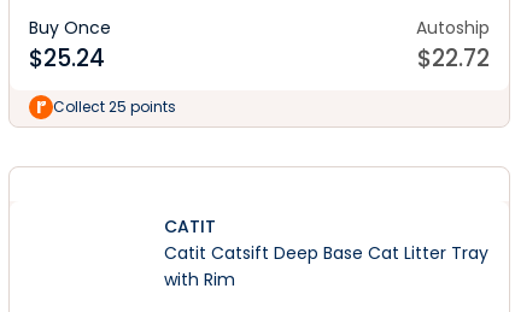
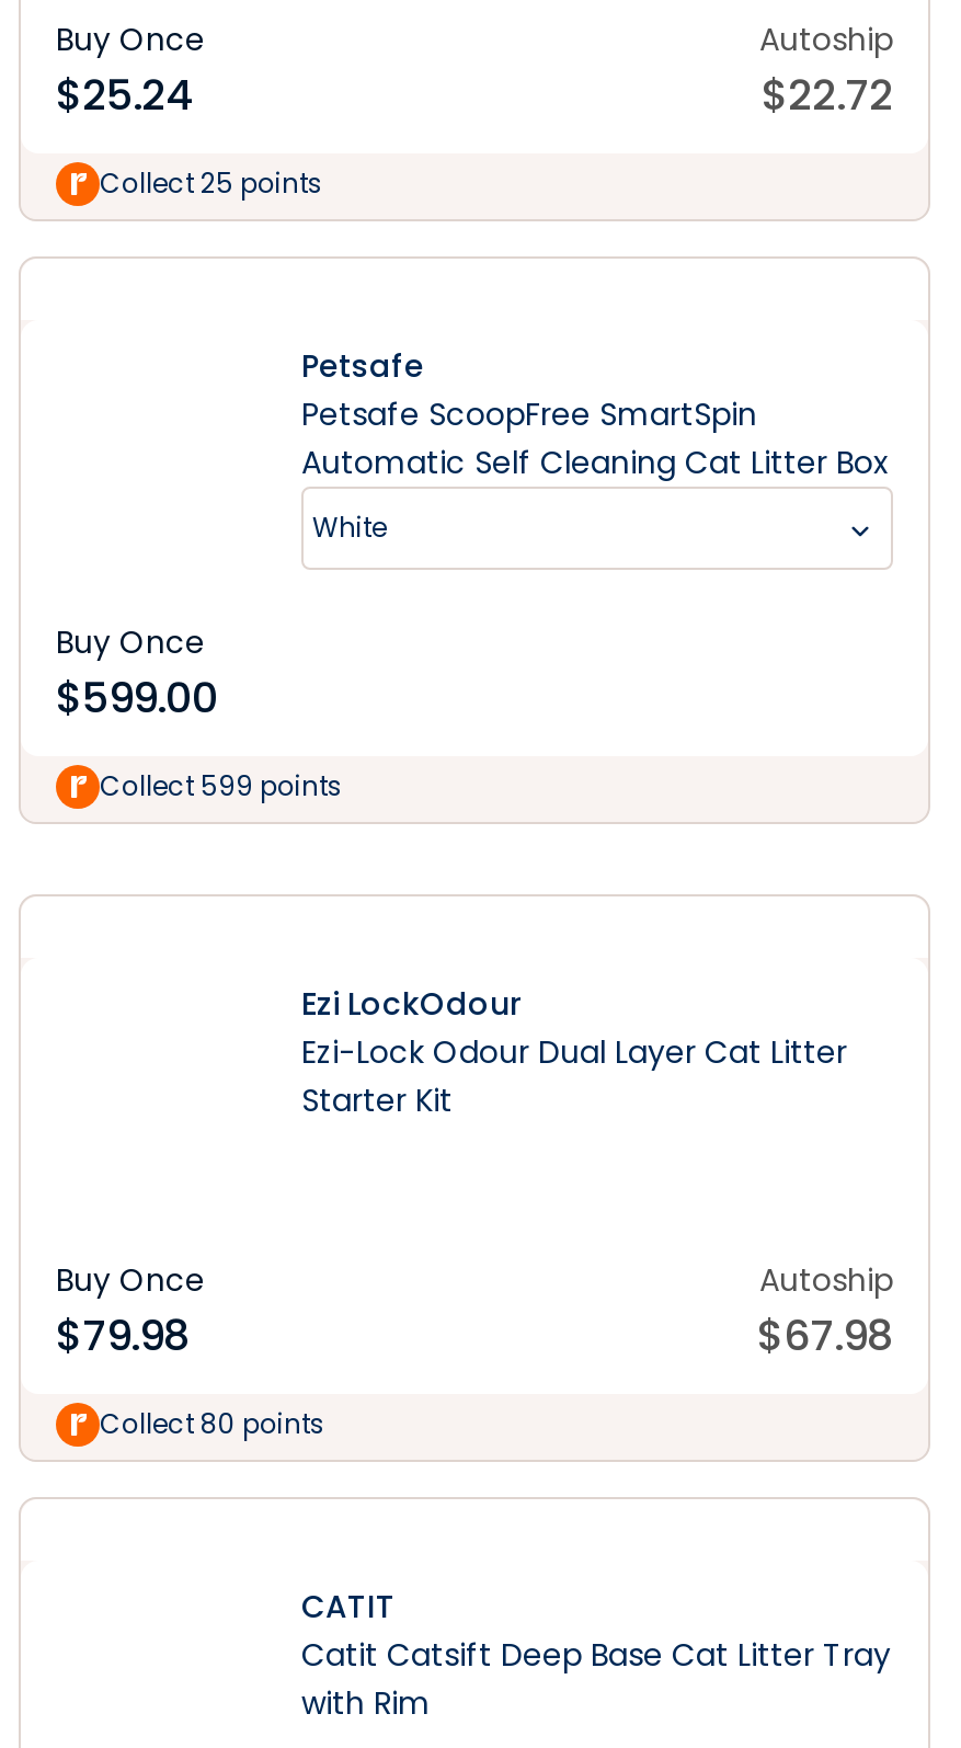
+ Petsafe
+ Petsafe ScoopFree SmartSpin
+ Automatic Self Cleaning Cat Litter Box
+ White
+ Buy Once
+ $599.00
+ Collect 599 points

+ Buy Once
+ $79.98

+ Autoship
+ $67.98
+ Collect 80 points

+ Ezi LockOdour
+ Ezi-Lock Odour Dual Layer Cat Litter
+ Starter Kit
